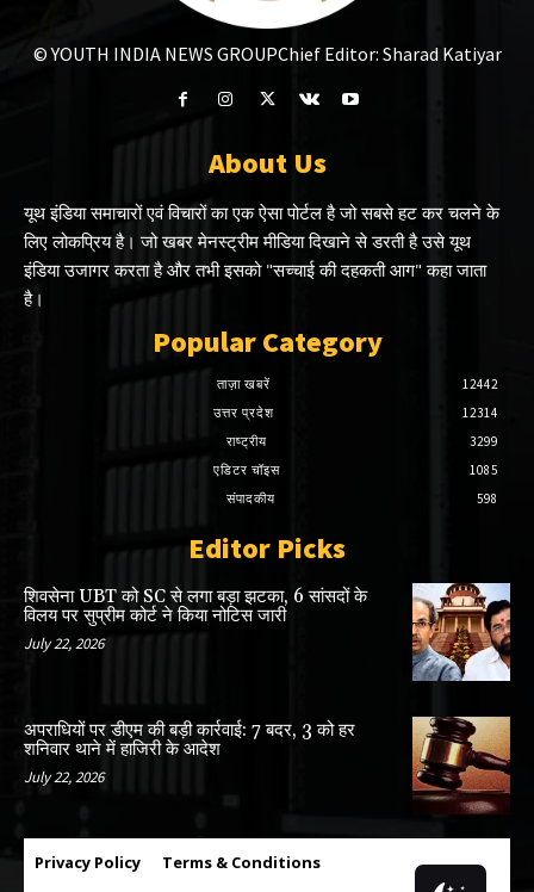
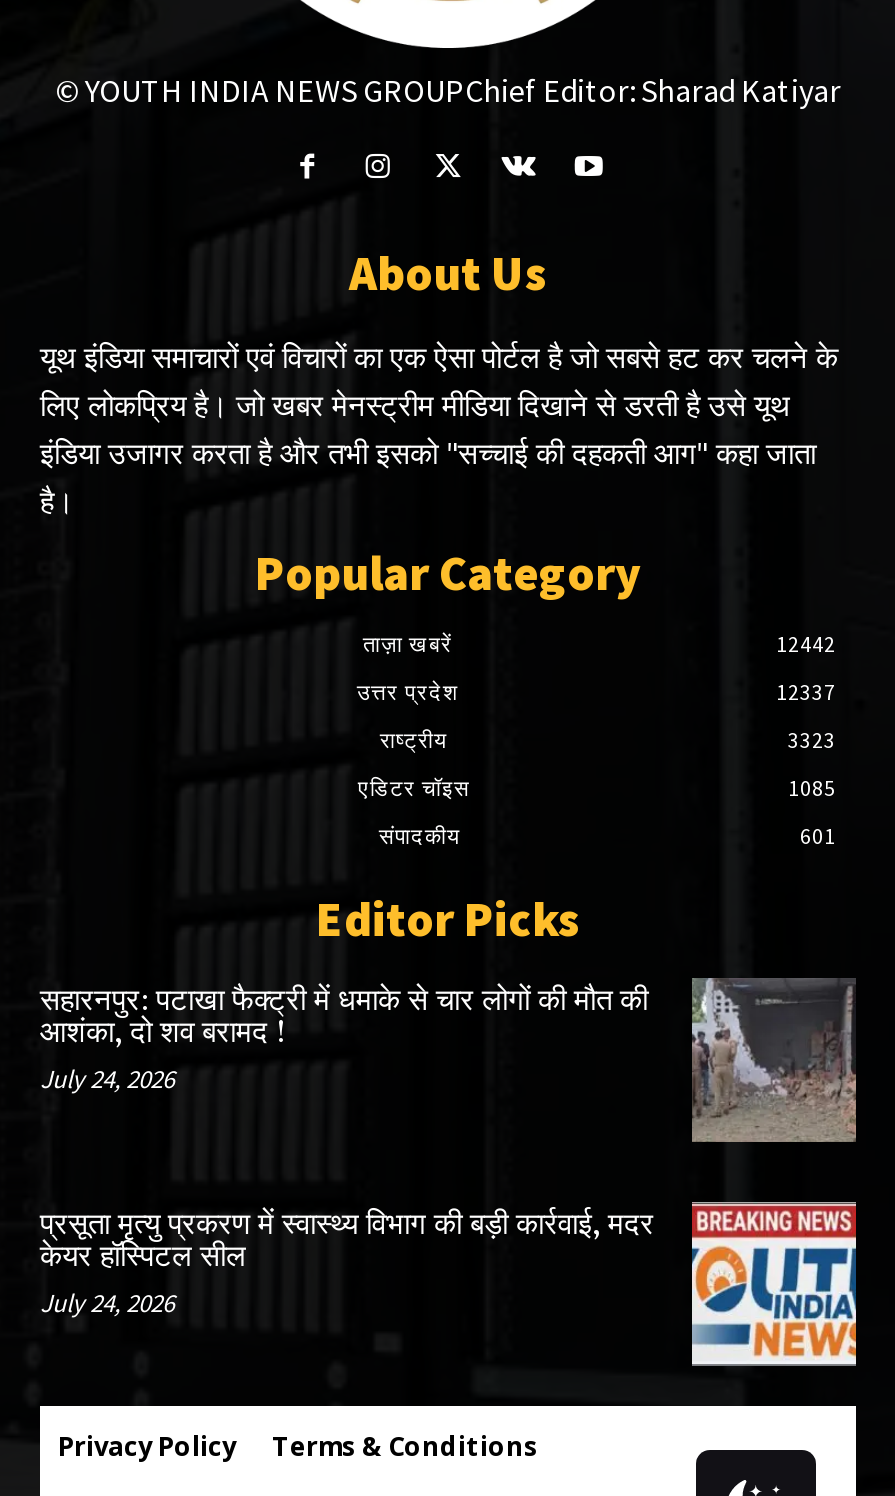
- 12314
+ 12337

- 3299
+ 3323

- 598
+ 601

- [image]
- शिवसेना UBT को SC से लगा बड़ा झटका, 6 सांसदों के
- विलय पर सुप्रीम कोर्ट ने किया नोटिस जारी
- July 22, 2026
+ [image]
+ सहारनपुर: पटाखा फैक्ट्री में धमाके से चार लोगों की मौत की
+ आशंका, दो शव बरामद !
+ July 24, 2026

- अपराधियों पर डीएम की बड़ी कार्रवाई: 7 बदर, 3 को हर
- शनिवार थाने में हाजिरी के आदेश
- July 22, 2026
+ प्रसूता मृत्यु प्रकरण में स्वास्थ्य विभाग की बड़ी कार्रवाई, मदर
+ केयर हॉस्पिटल सील
+ July 24, 2026

- [image]
+ [image]
